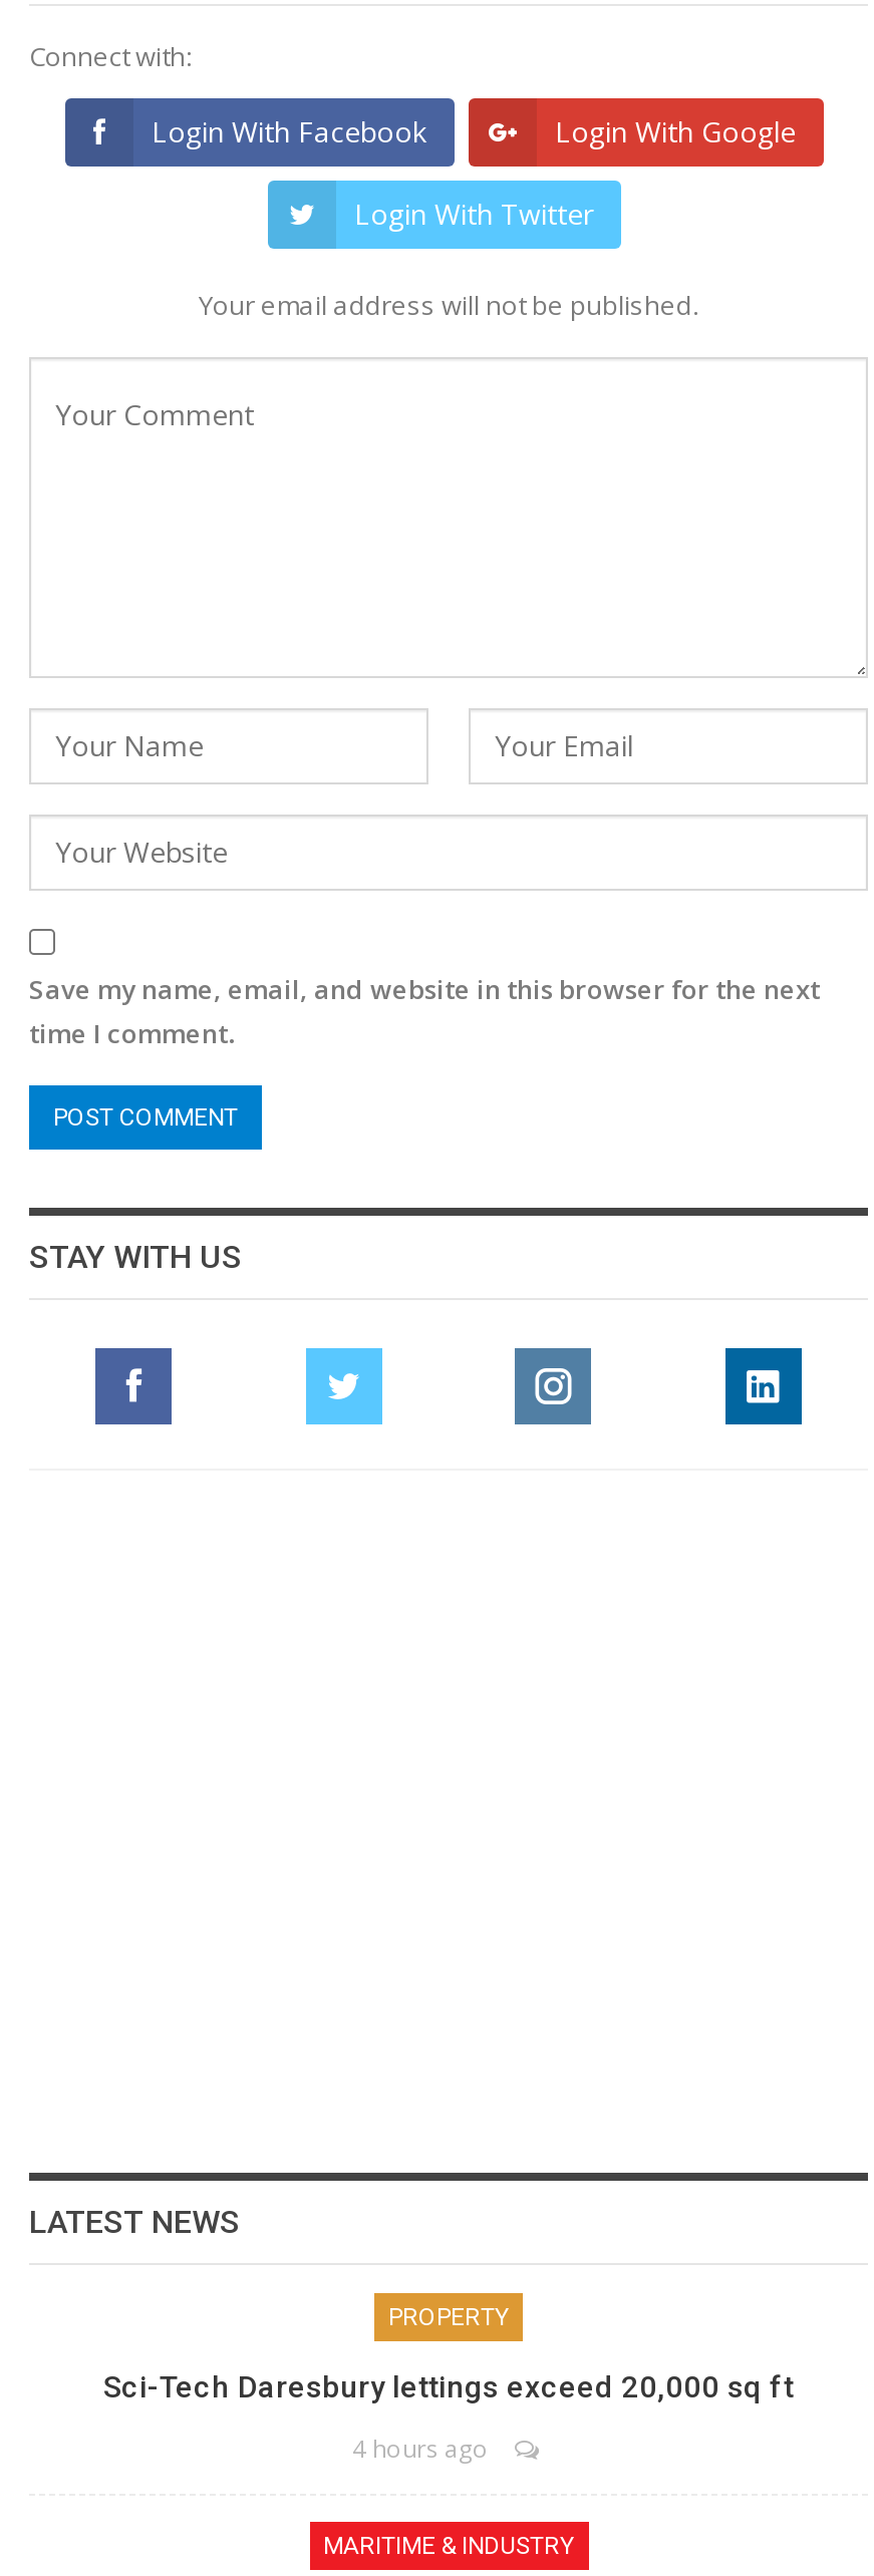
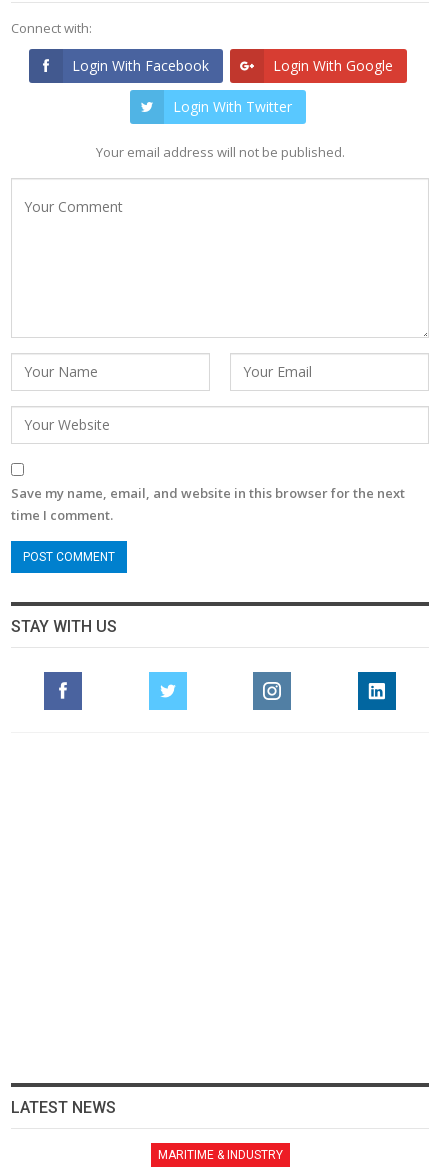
- PROPERTY
- Sci-Tech Daresbury lettings exceed 20,000 sq ft
- 4 hours ago
